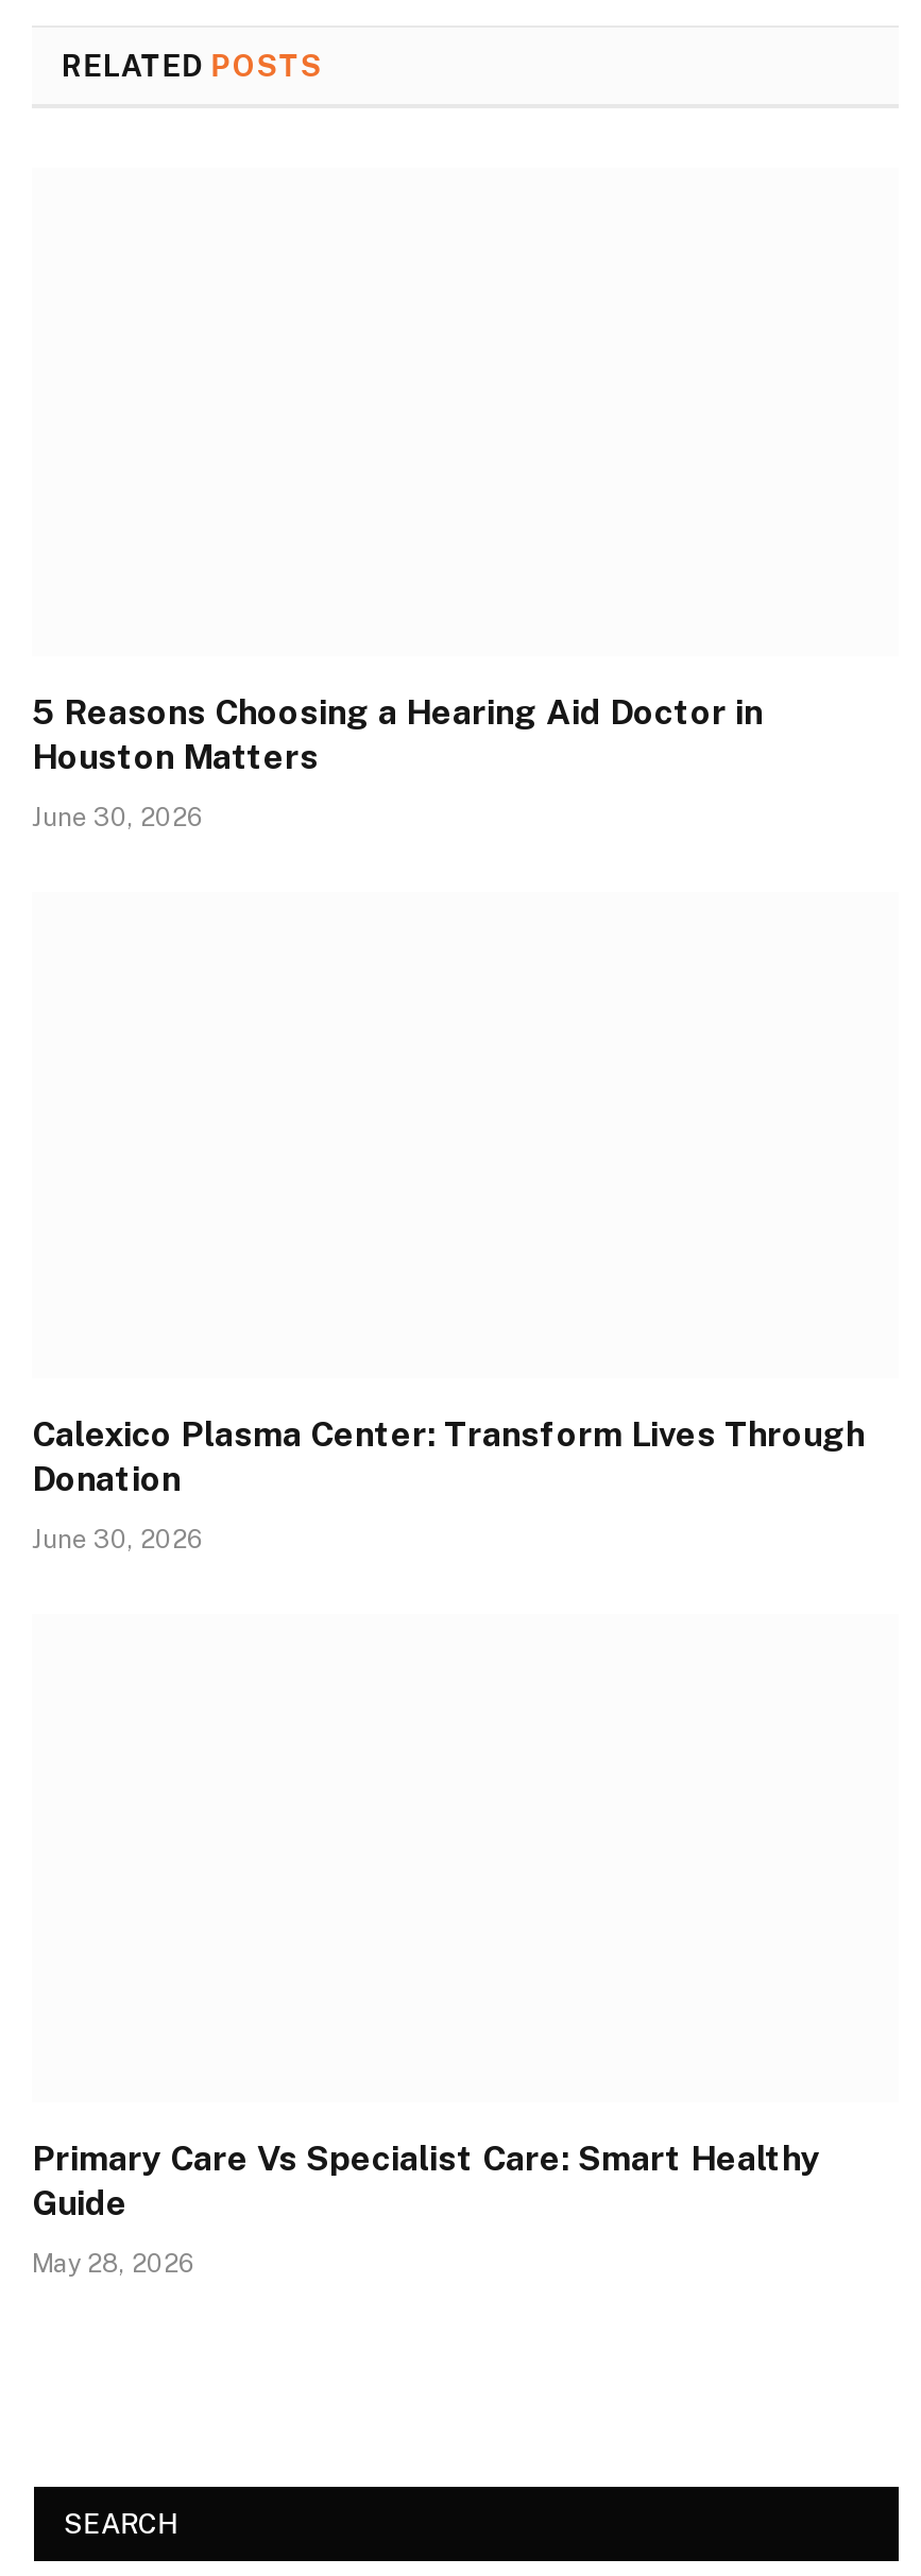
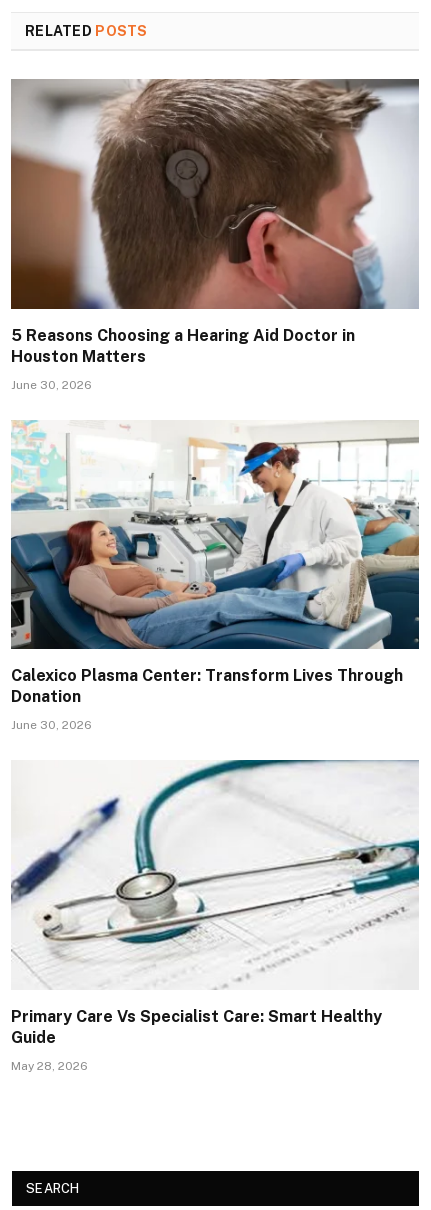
+ [image]

+ [image]

+ [image]
